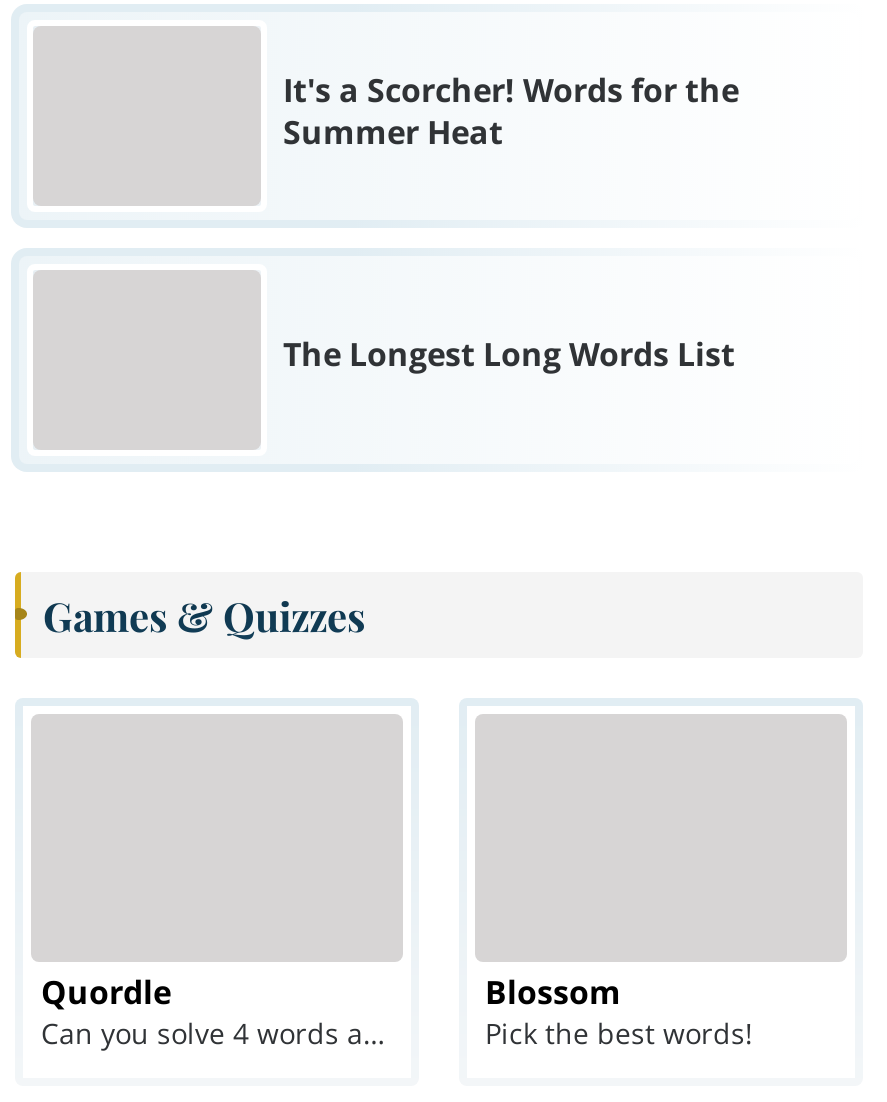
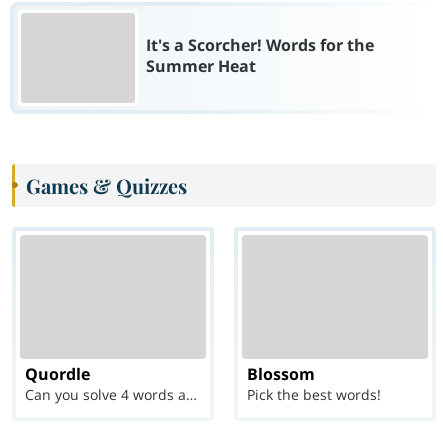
- The Longest Long Words List
